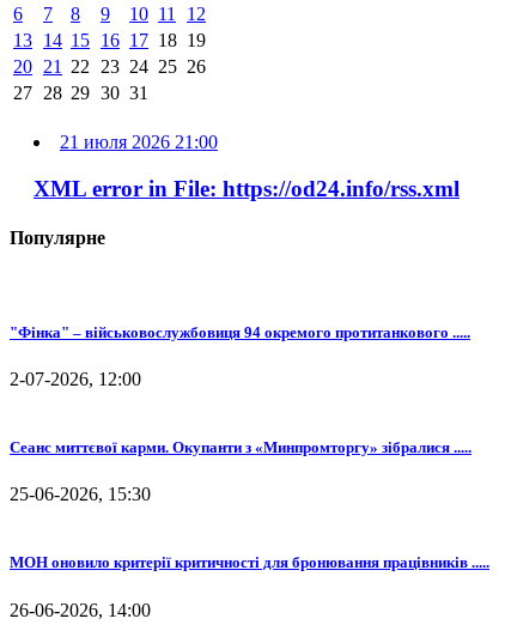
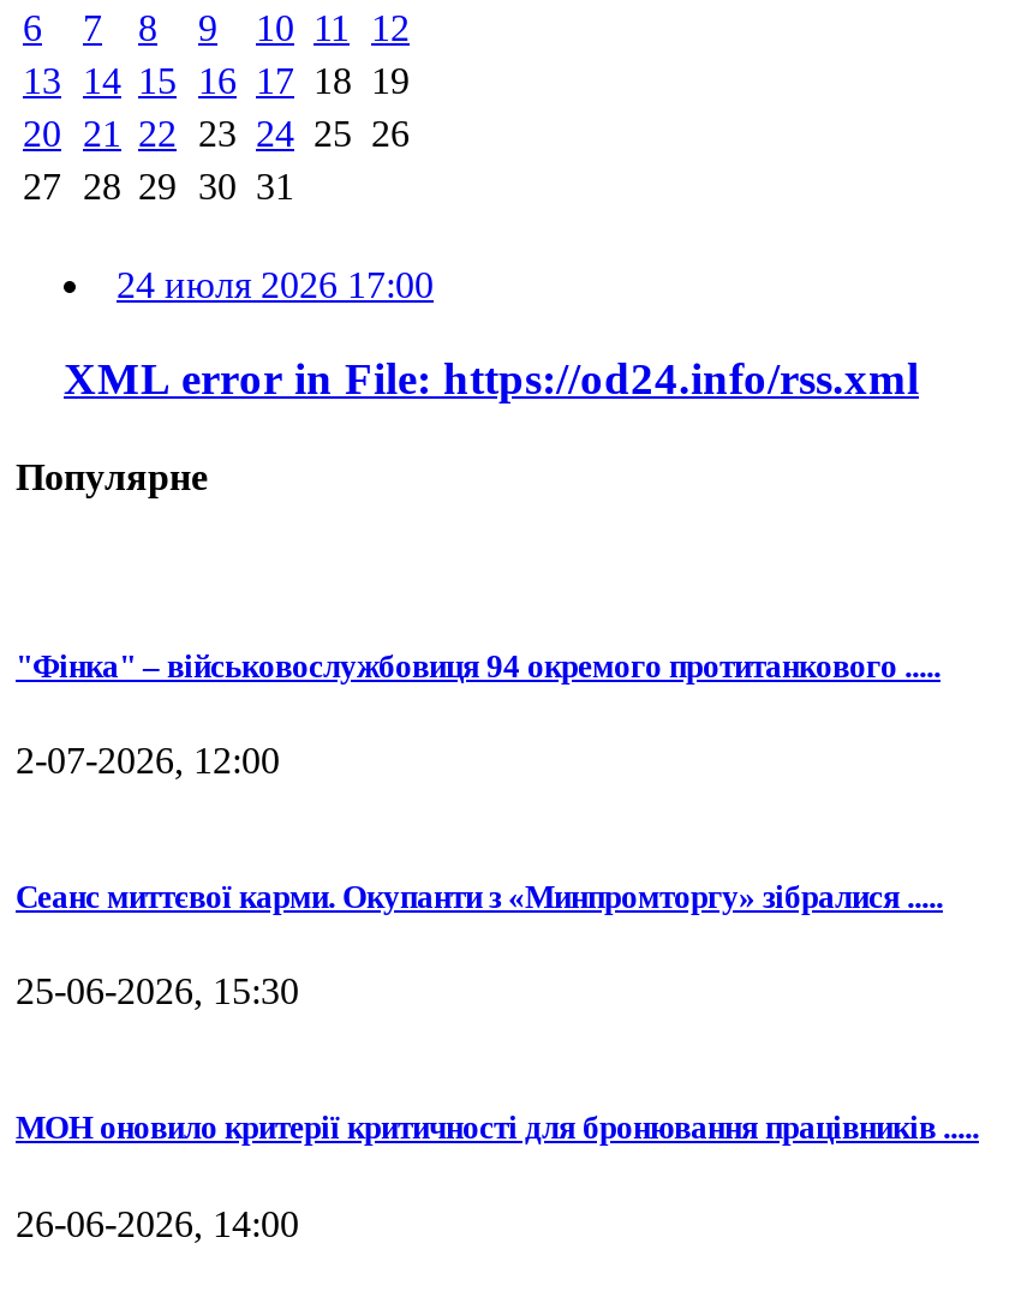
- 21 июля 2026 21:00
+ 24 июля 2026 17:00
